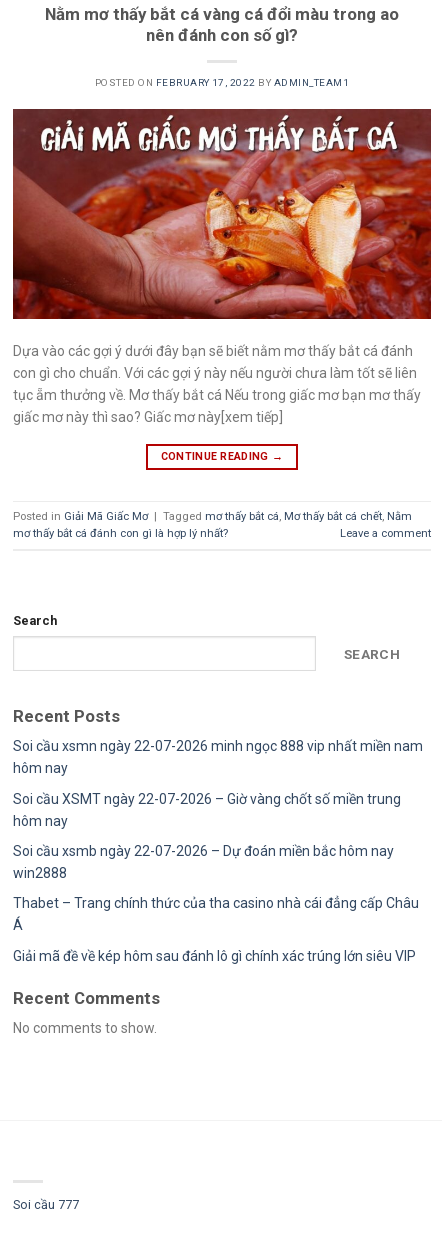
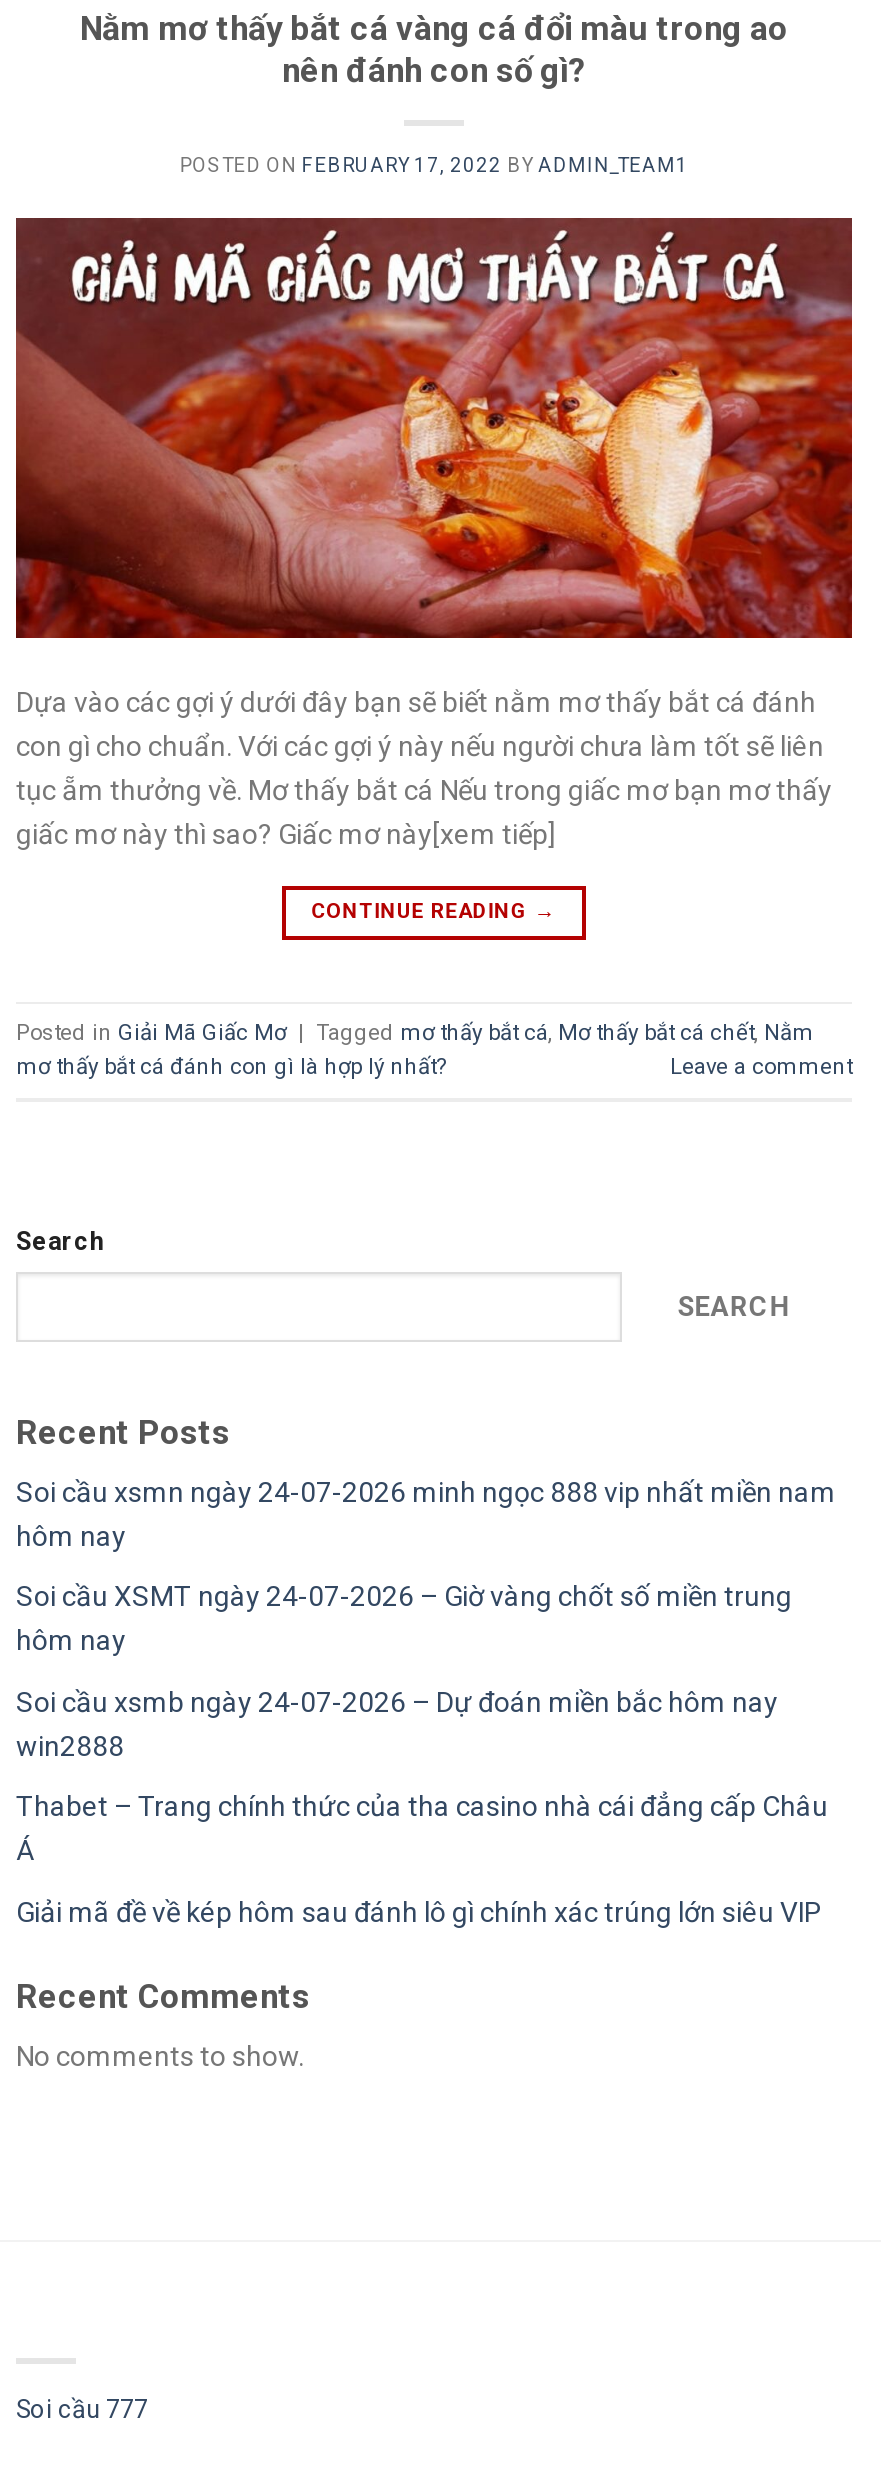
- Soi cầu xsmn ngày 22-07-2026 minh ngọc 888 vip nhất miền nam
+ Soi cầu xsmn ngày 24-07-2026 minh ngọc 888 vip nhất miền nam

- Soi cầu XSMT ngày 22-07-2026 – Giờ vàng chốt số miền trung
+ Soi cầu XSMT ngày 24-07-2026 – Giờ vàng chốt số miền trung

- Soi cầu xsmb ngày 22-07-2026 – Dự đoán miền bắc hôm nay
+ Soi cầu xsmb ngày 24-07-2026 – Dự đoán miền bắc hôm nay
